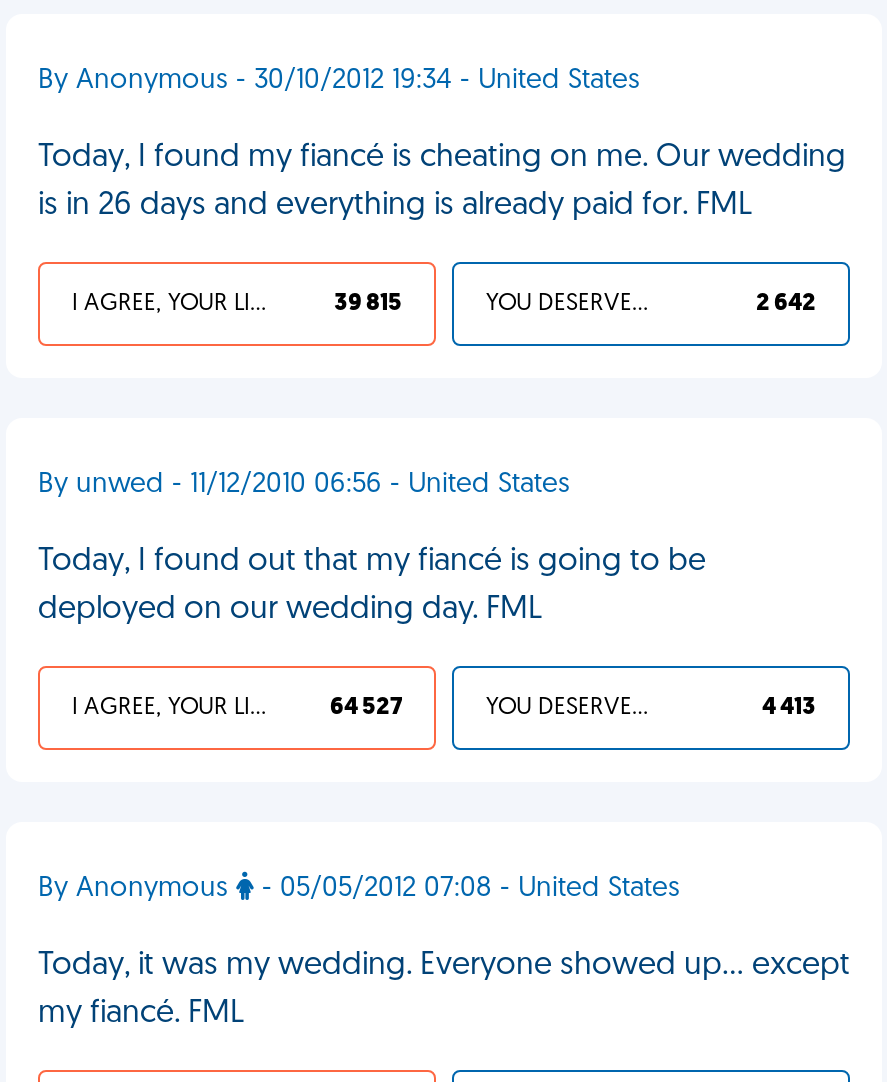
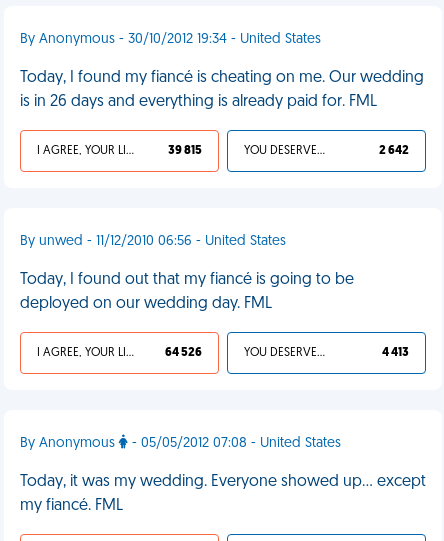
- 64 527
+ 64 526
